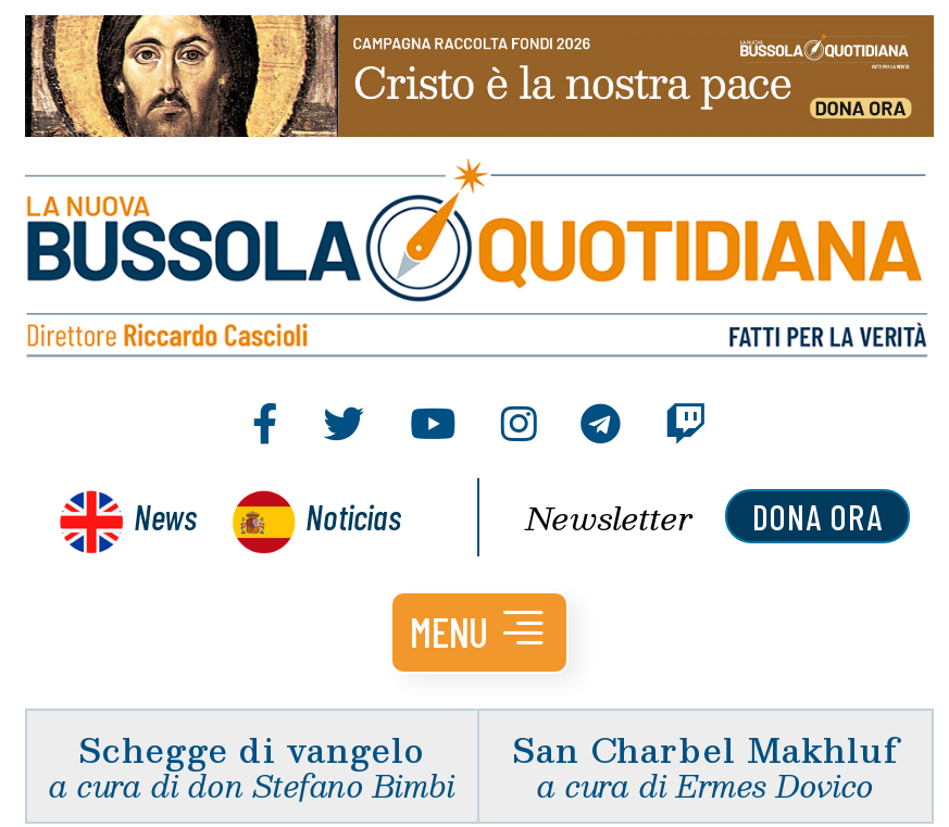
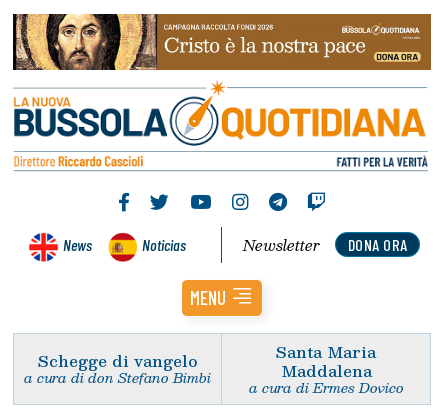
- San Charbel Makhluf
+ Santa Maria
+ Maddalena
